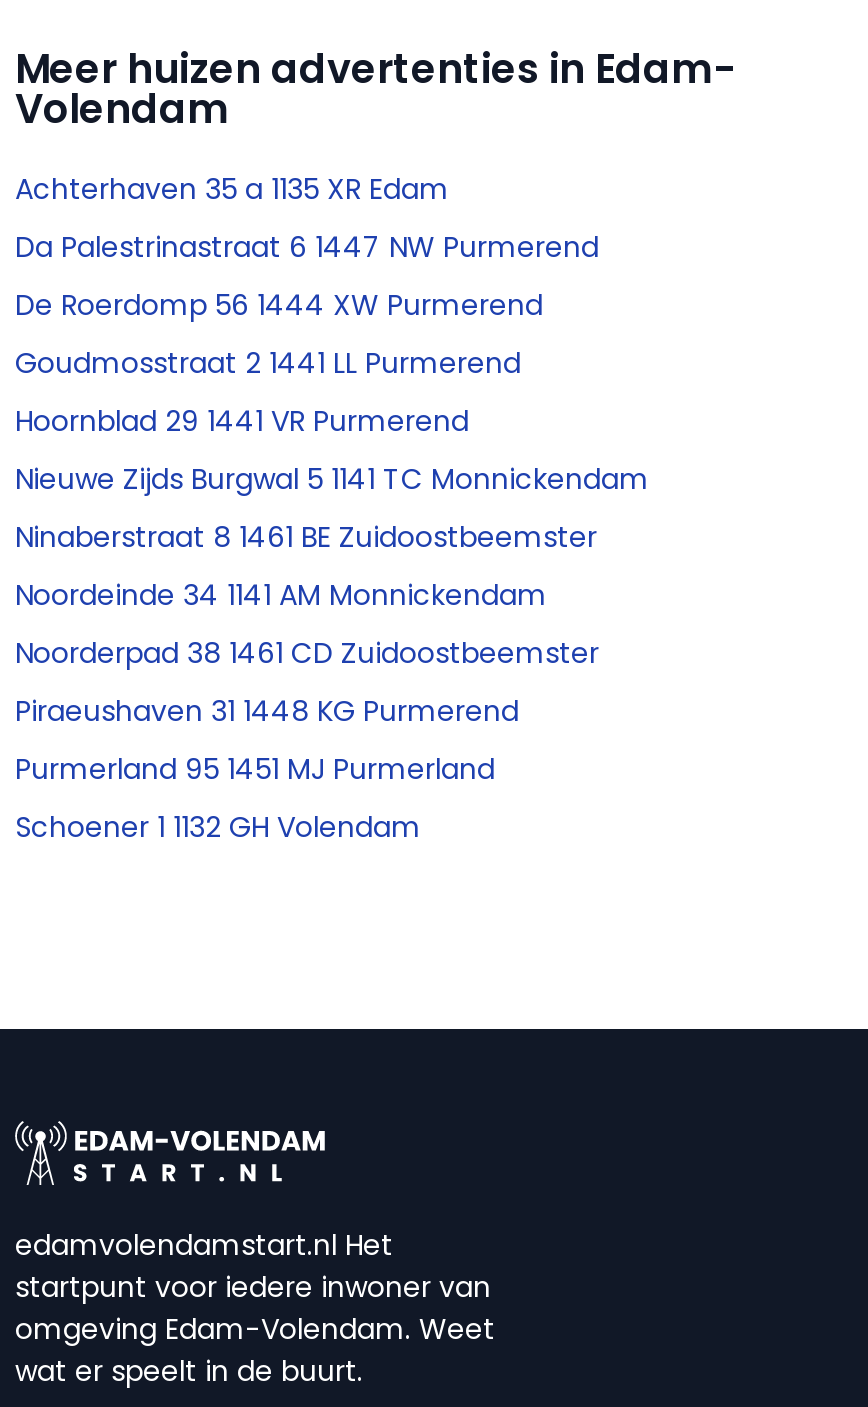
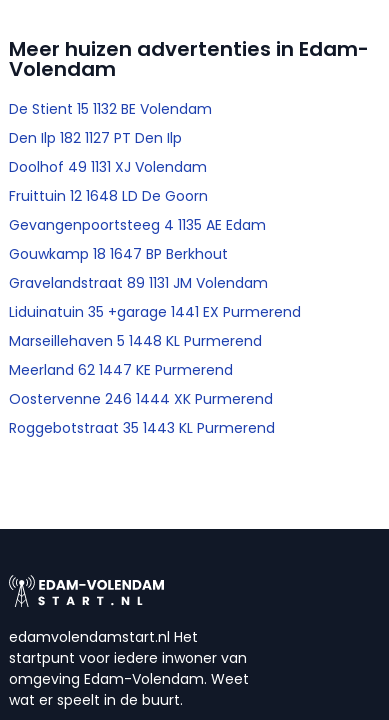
- Achterhaven 35 a 1135 XR Edam
- Da Palestrinastraat 6 1447 NW Purmerend
- De Roerdomp 56 1444 XW Purmerend
- Goudmosstraat 2 1441 LL Purmerend
- Hoornblad 29 1441 VR Purmerend
- Nieuwe Zijds Burgwal 5 1141 TC Monnickendam
- Ninaberstraat 8 1461 BE Zuidoostbeemster
- Noordeinde 34 1141 AM Monnickendam
- Noorderpad 38 1461 CD Zuidoostbeemster
- Piraeushaven 31 1448 KG Purmerend
- Purmerland 95 1451 MJ Purmerland
- Schoener 1 1132 GH Volendam
+ De Stient 15 1132 BE Volendam
+ Den Ilp 182 1127 PT Den Ilp
+ Doolhof 49 1131 XJ Volendam
+ Fruittuin 12 1648 LD De Goorn
+ Gevangenpoortsteeg 4 1135 AE Edam
+ Gouwkamp 18 1647 BP Berkhout
+ Gravelandstraat 89 1131 JM Volendam
+ Liduinatuin 35 +garage 1441 EX Purmerend
+ Marseillehaven 5 1448 KL Purmerend
+ Meerland 62 1447 KE Purmerend
+ Oostervenne 246 1444 XK Purmerend
+ Roggebotstraat 35 1443 KL Purmerend
